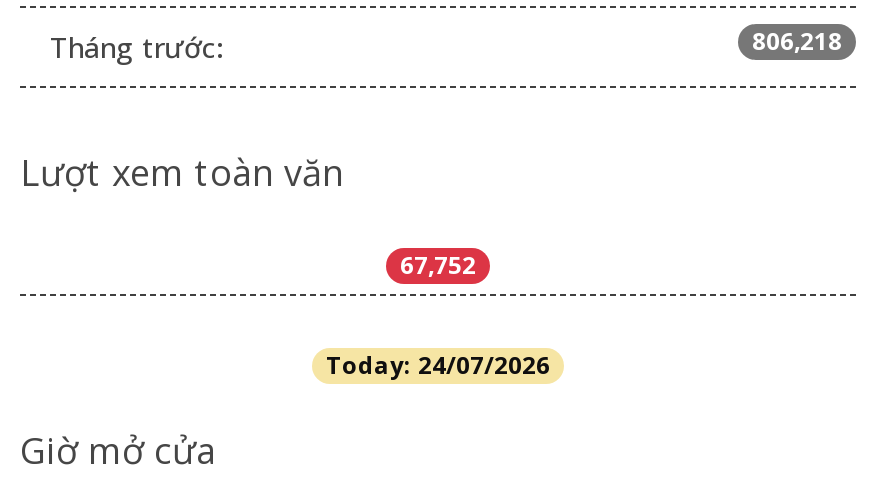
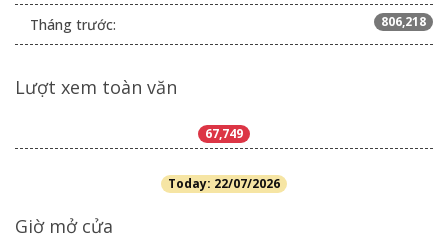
- 67,752
+ 67,749

- Today: 24/07/2026
+ Today: 22/07/2026
